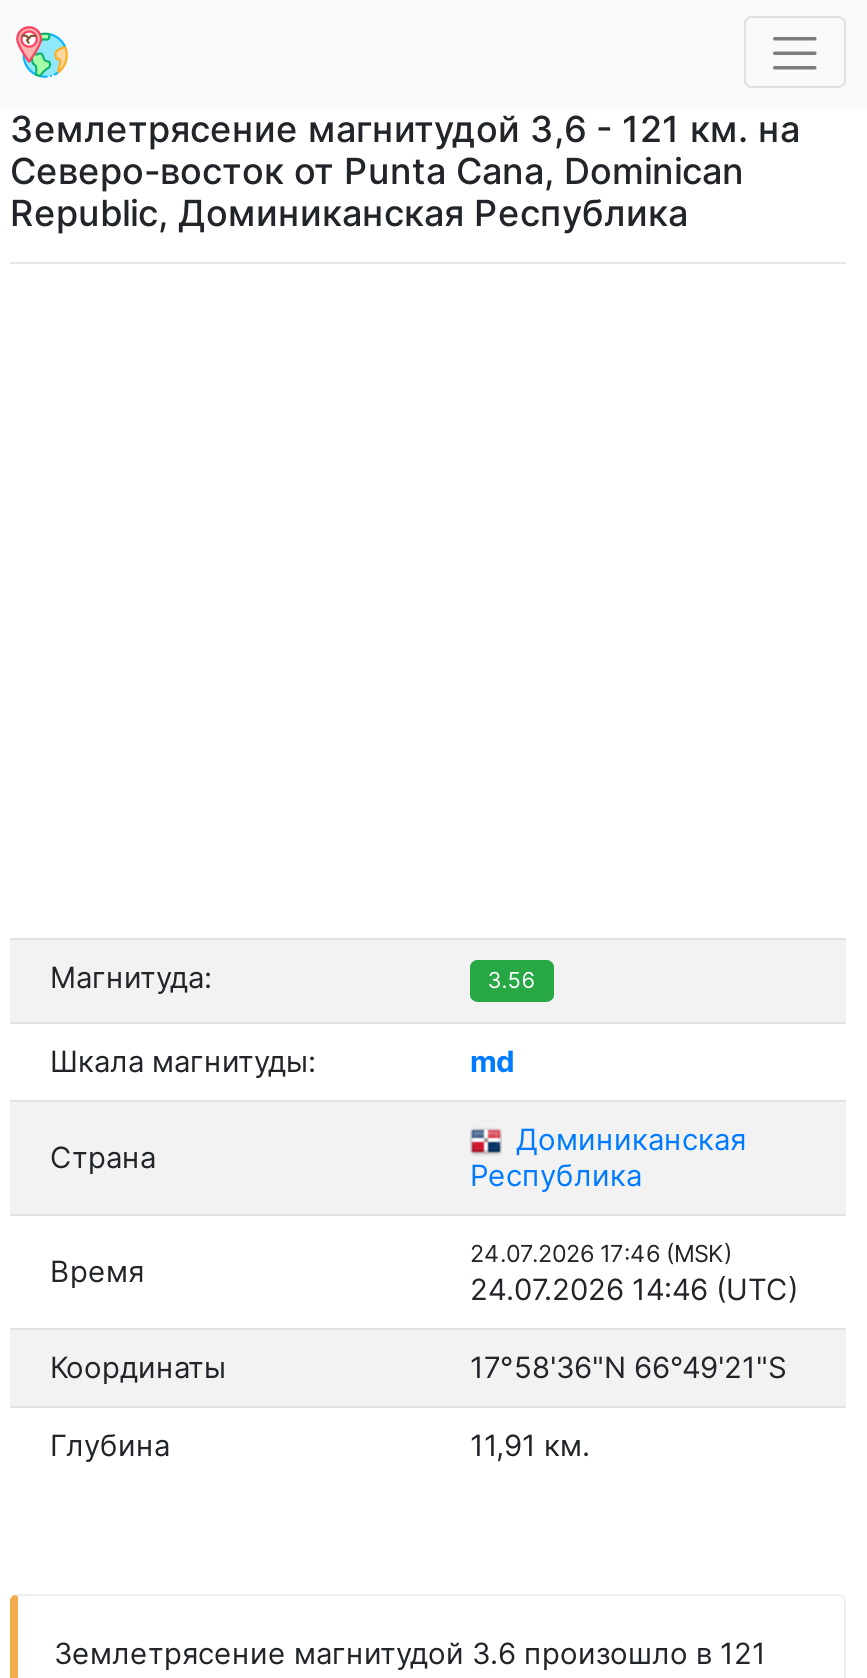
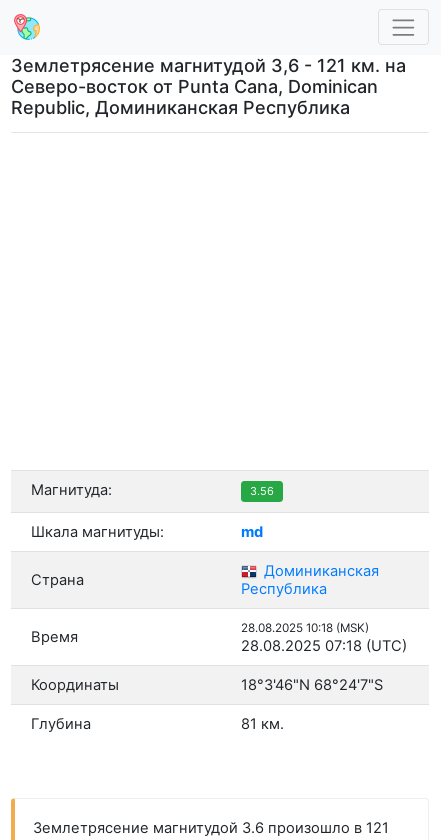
- 24.07.2026 17:46 (MSK)
+ 28.08.2025 10:18 (MSK)

- 24.07.2026 14:46 (UTC)
+ 28.08.2025 07:18 (UTC)

- 17°58'36"N 66°49'21"S
+ 18°3'46"N 68°24'7"S

- 11,91 км.
+ 81 км.
